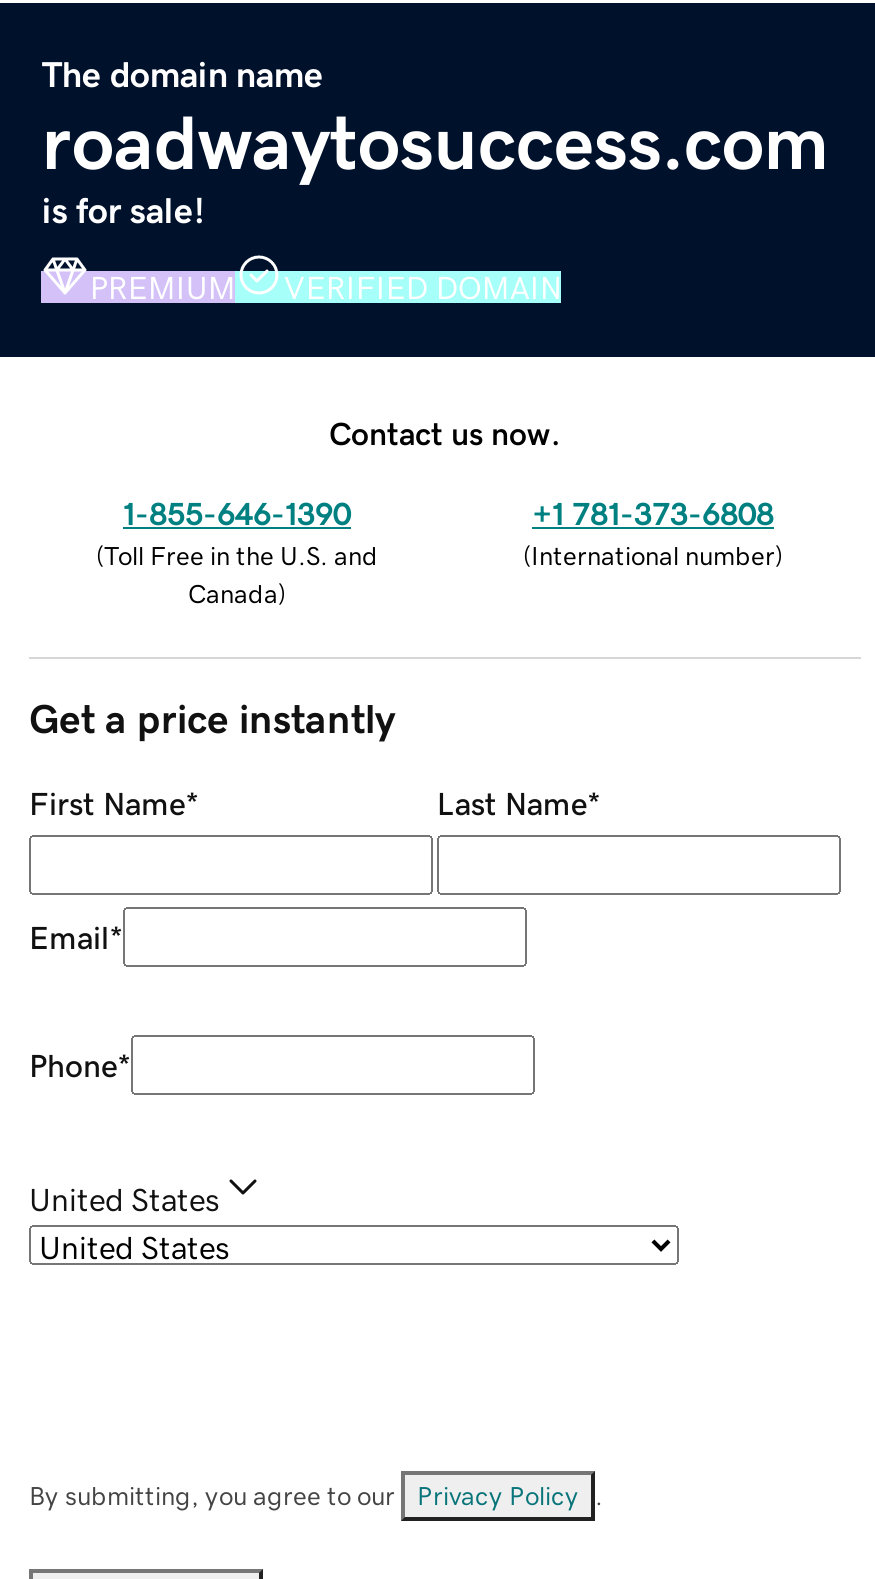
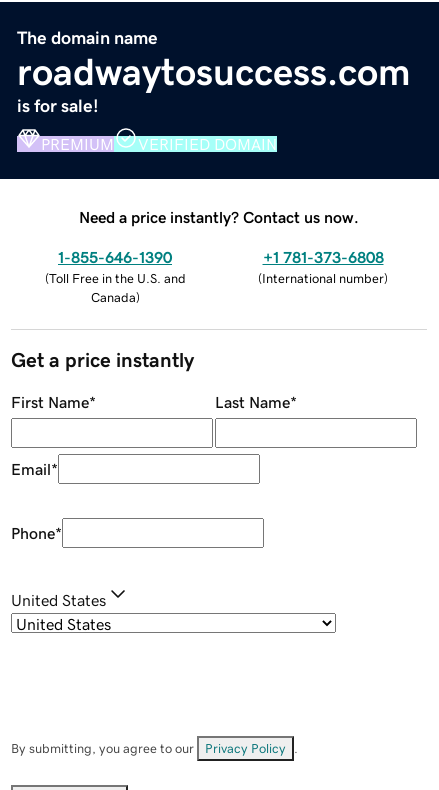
- Contact us now.
+ Need a price instantly? Contact us now.
